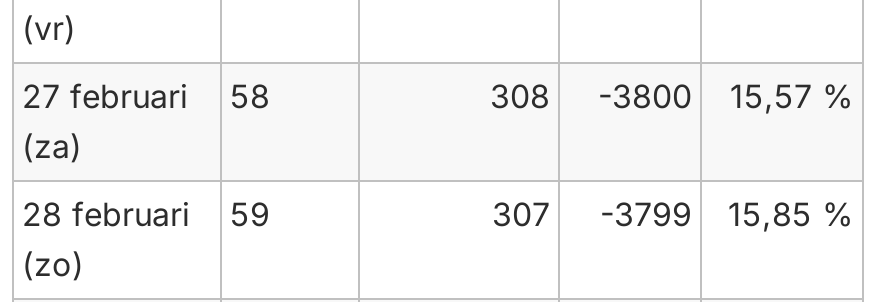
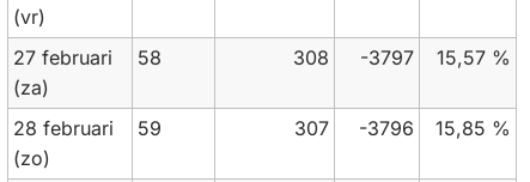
- 308 -3800 15,57 %
+ 308 -3797 15,57 %

- 307 -3799 15,85 %
+ 307 -3796 15,85 %
